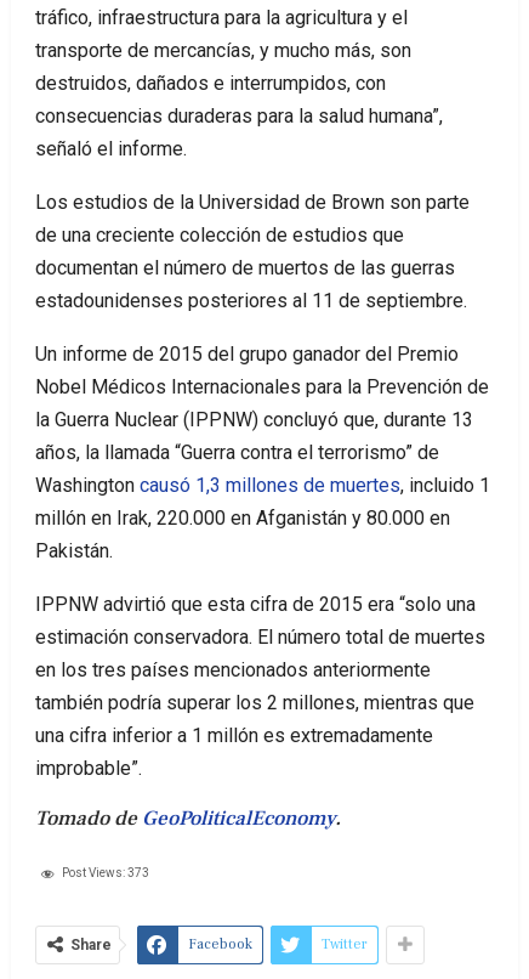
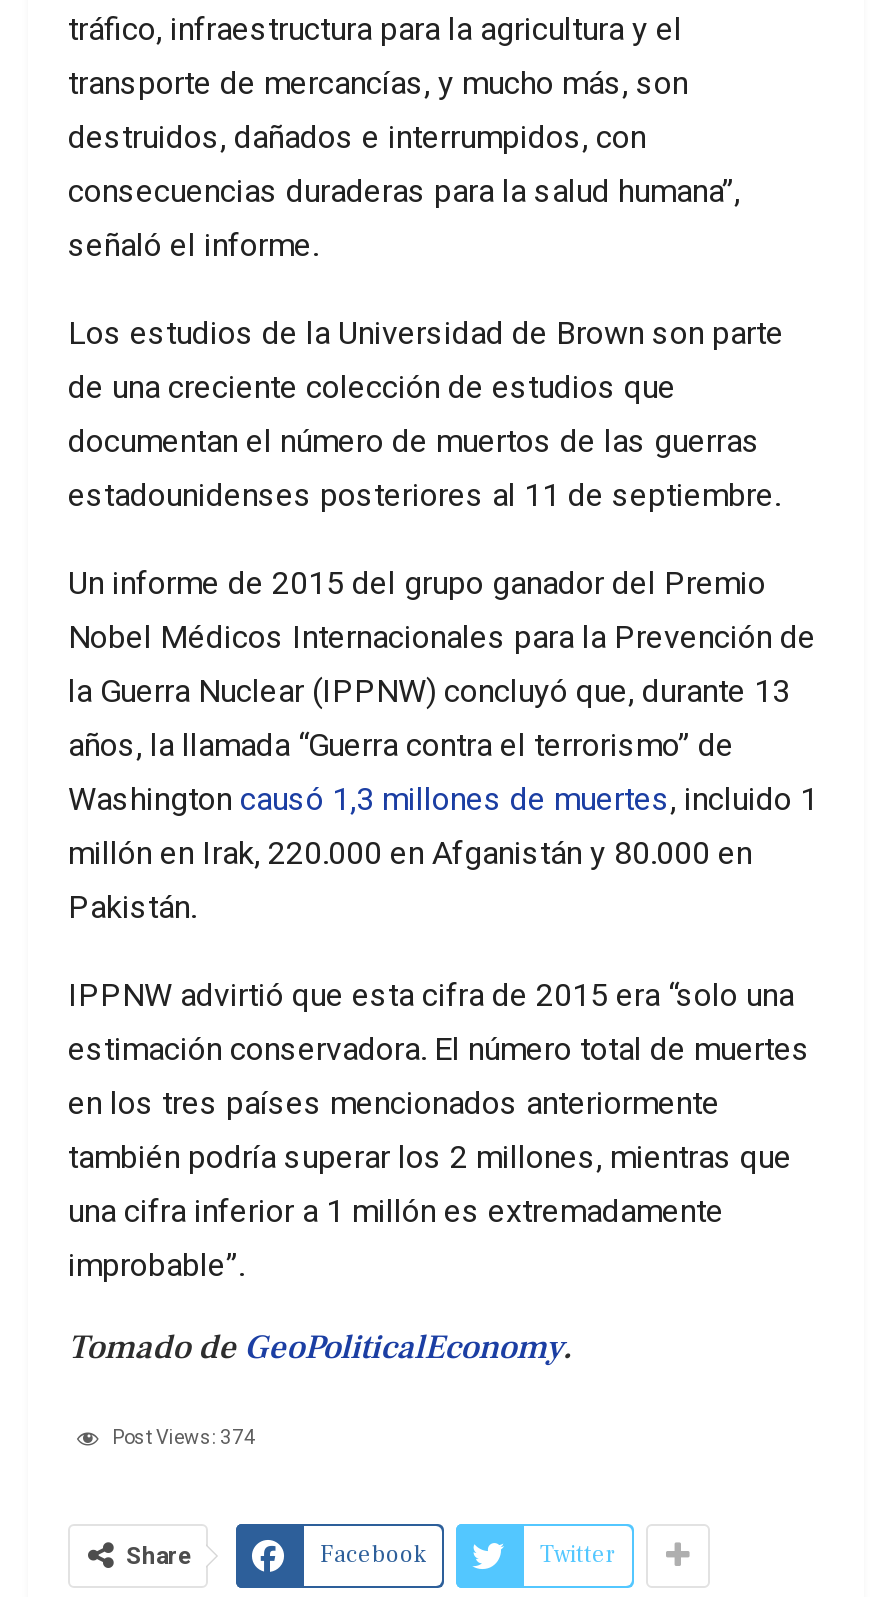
- Post Views: 373
+ Post Views: 374
